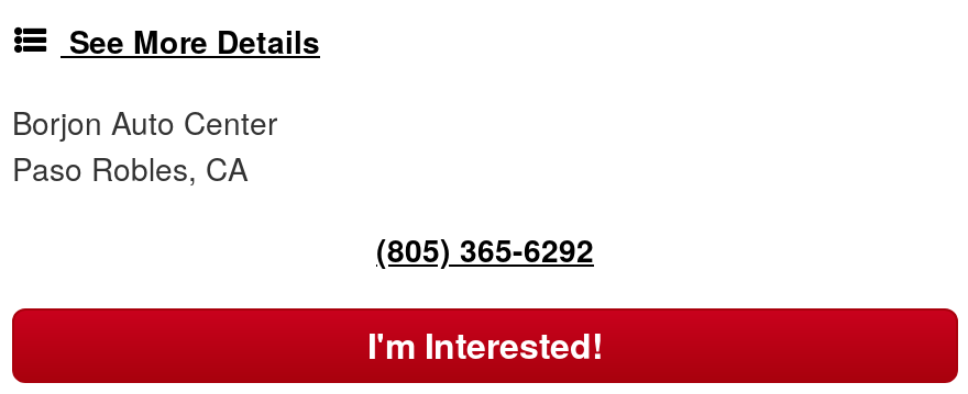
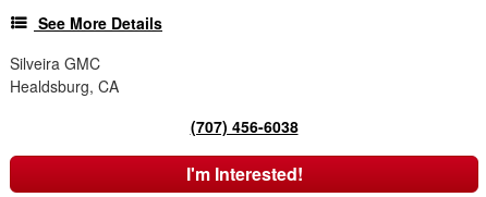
- Borjon Auto Center
- Paso Robles, CA
+ Silveira GMC
+ Healdsburg, CA

- (805) 365-6292
+ (707) 456-6038
